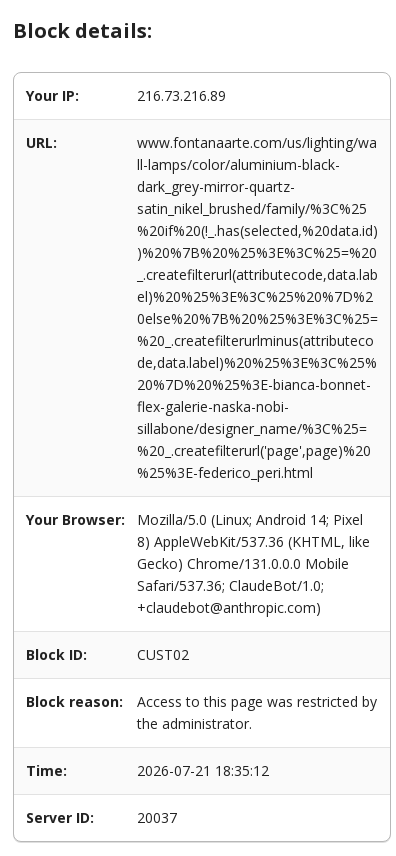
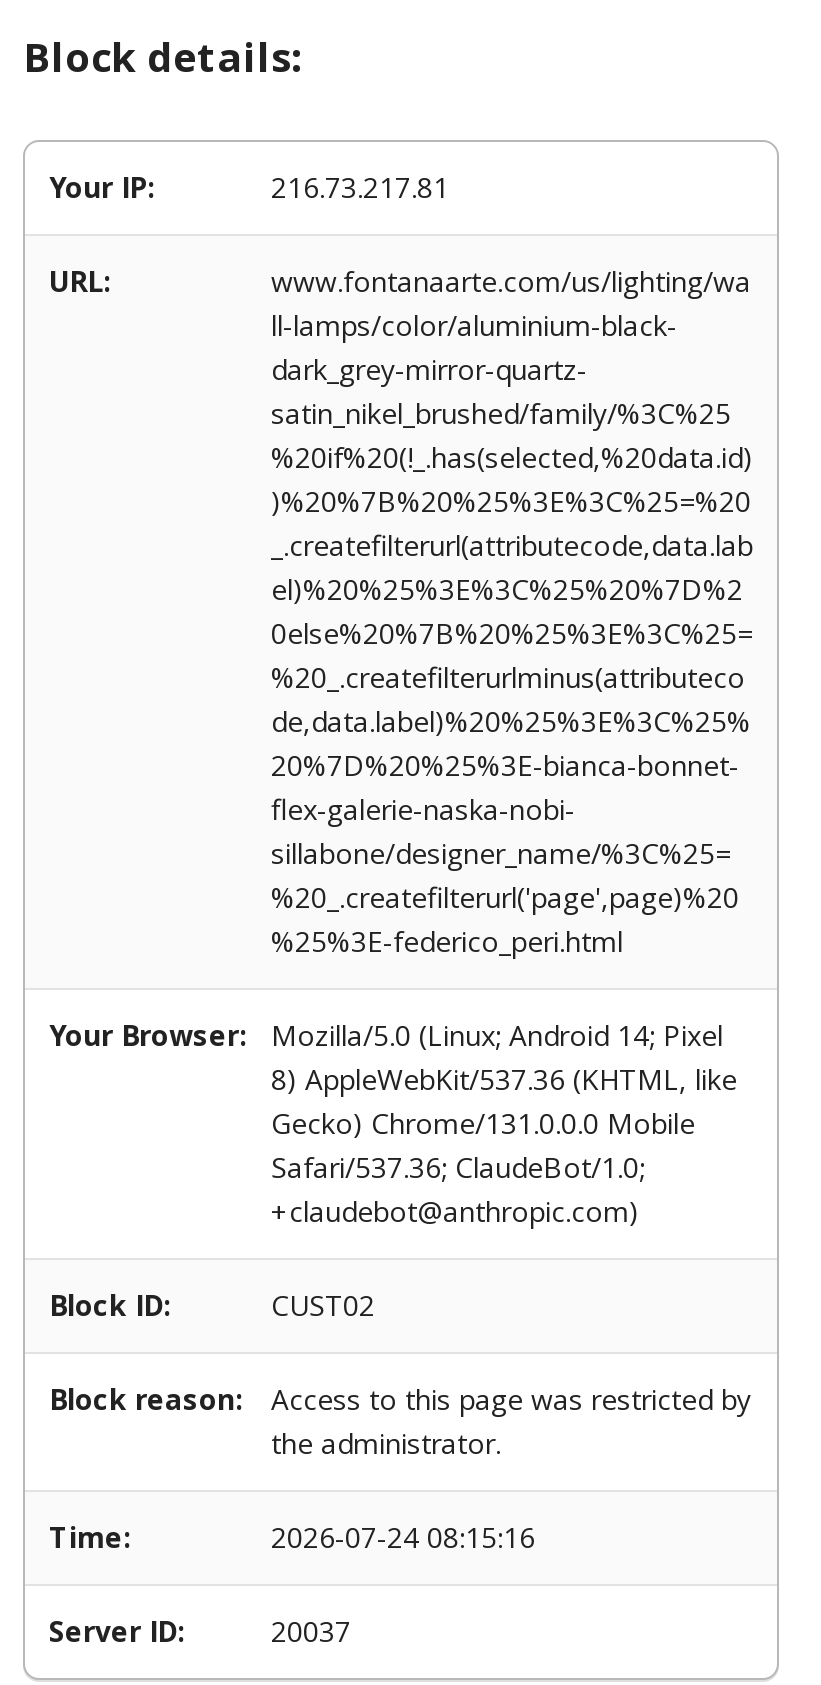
- 216.73.216.89
+ 216.73.217.81

- 2026-07-21 18:35:12
+ 2026-07-24 08:15:16
